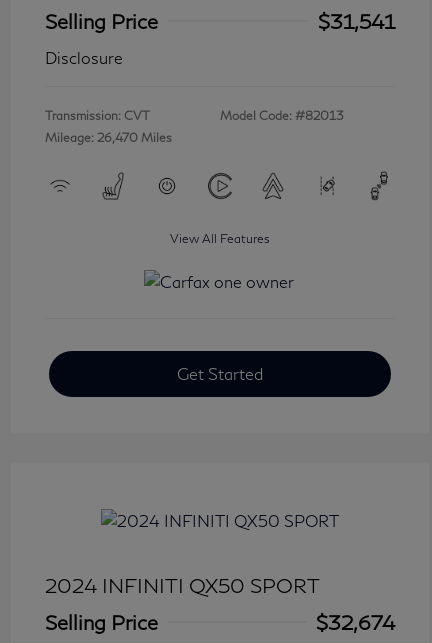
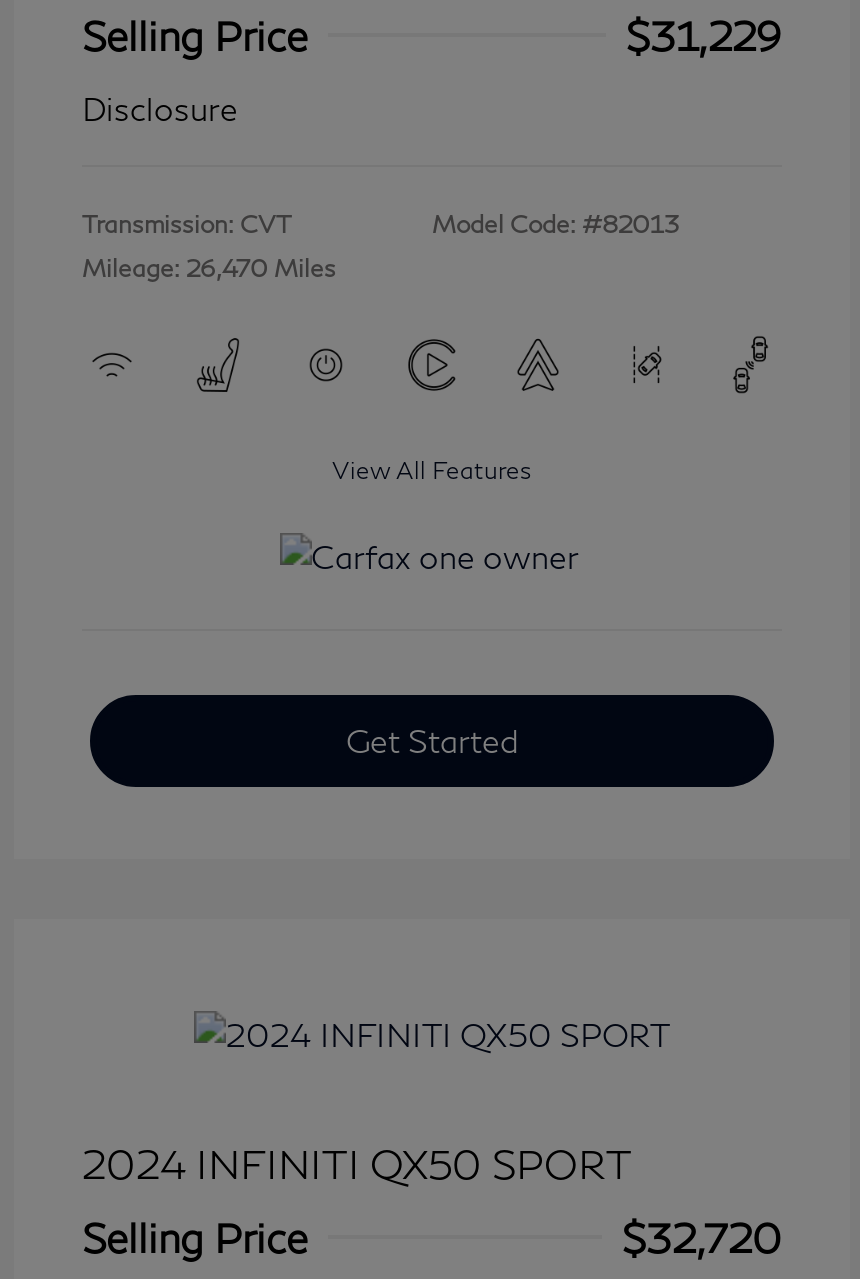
- $31,541
+ $31,229

- $32,674
+ $32,720
